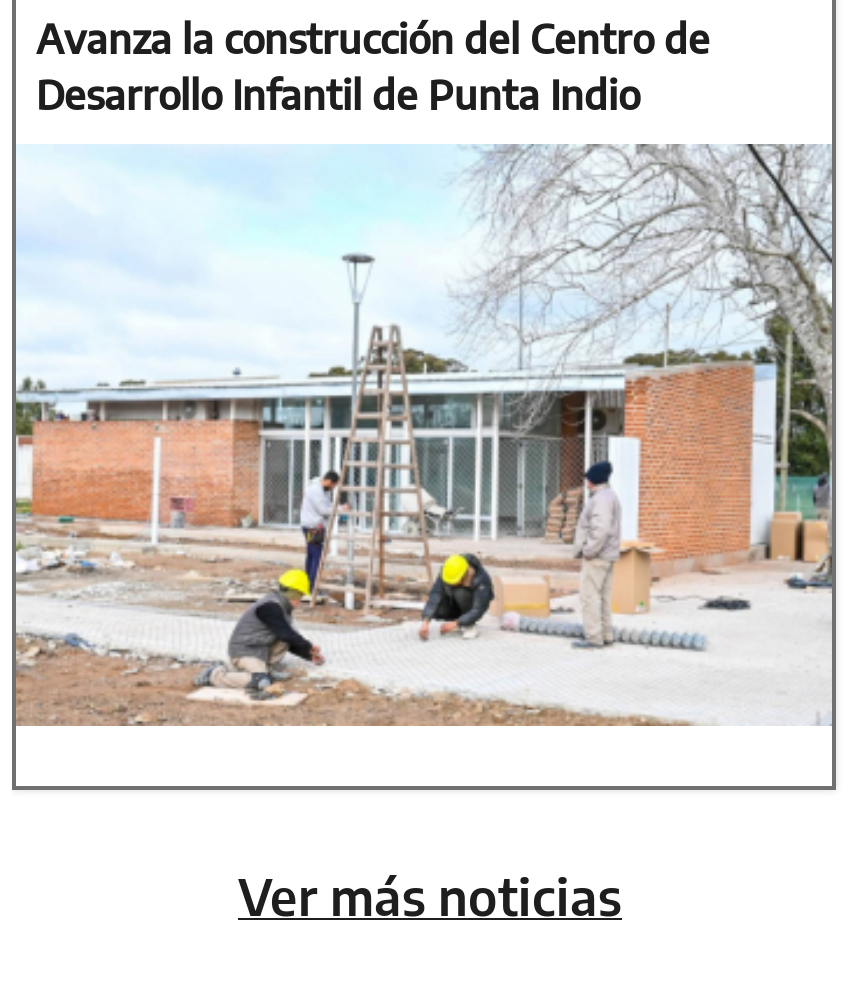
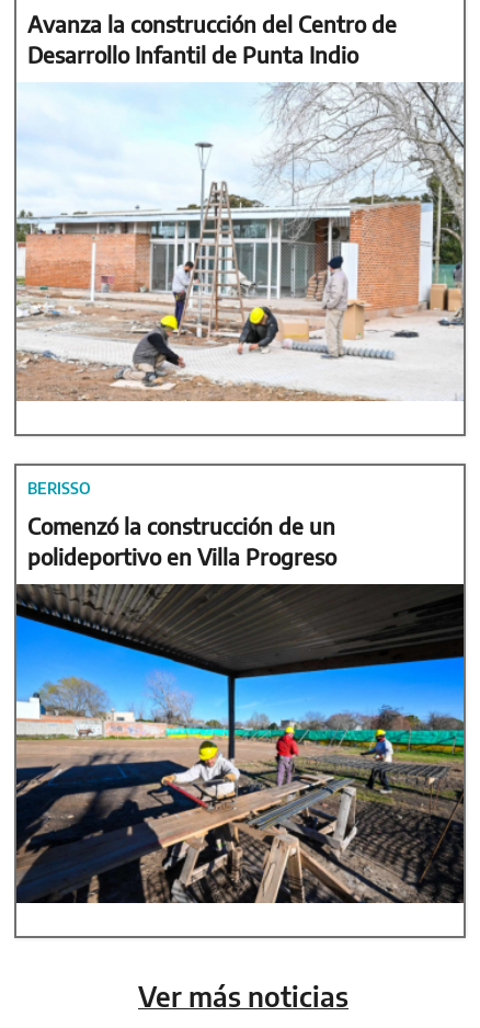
+ [image]

+ BERISSO
+ Comenzó la construcción de un
+ polideportivo en Villa Progreso
